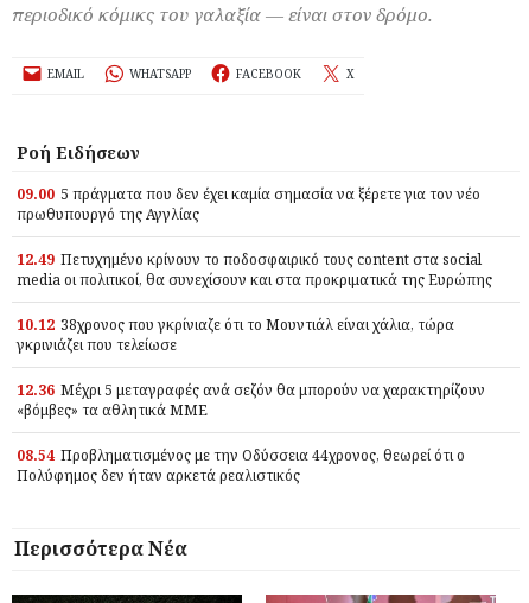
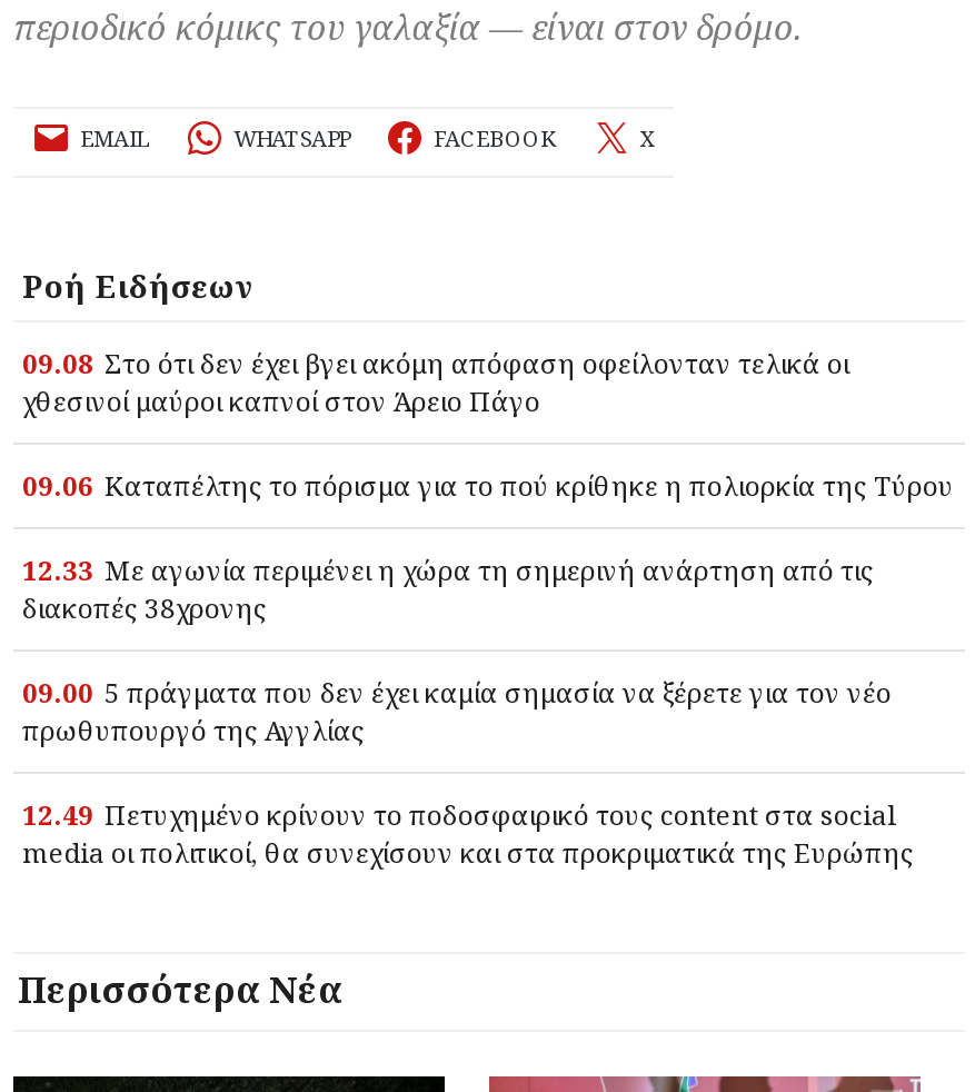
+ 09.08 Στο ότι δεν έχει βγει ακόμη απόφαση οφείλονταν τελικά οι
+ χθεσινοί μαύροι καπνοί στον Άρειο Πάγο
+ 09.06 Καταπέλτης το πόρισμα για το πού κρίθηκε η πολιορκία της Τύρου
+ 12.33 Με αγωνία περιμένει η χώρα τη σημερινή ανάρτηση από τις
+ διακοπές 38χρονης

moved down: 09.00 5 πράγματα που δεν έχει καμία σημασία να ξέρετε για τον νέο | πρωθυπουργό της Αγγλίας | 12.49 Πετυχημένο κρίνουν το ποδοσφαιρικό τους content στα social | media οι πολιτικοί, θα συνεχίσουν και στα προκριματικά της Ευρώπης

- 10.12 38χρονος που γκρίνιαζε ότι το Μουντιάλ είναι χάλια, τώρα
- γκρινιάζει που τελείωσε
- 12.36 Μέχρι 5 μεταγραφές ανά σεζόν θα μπορούν να χαρακτηρίζουν
- «βόμβες» τα αθλητικά ΜΜΕ
- 08.54 Προβληματισμένος με την Οδύσσεια 44χρονος, θεωρεί ότι ο
- Πολύφημος δεν ήταν αρκετά ρεαλιστικός
